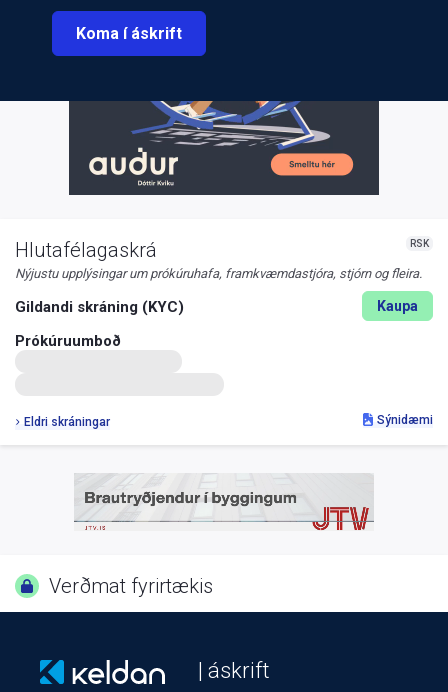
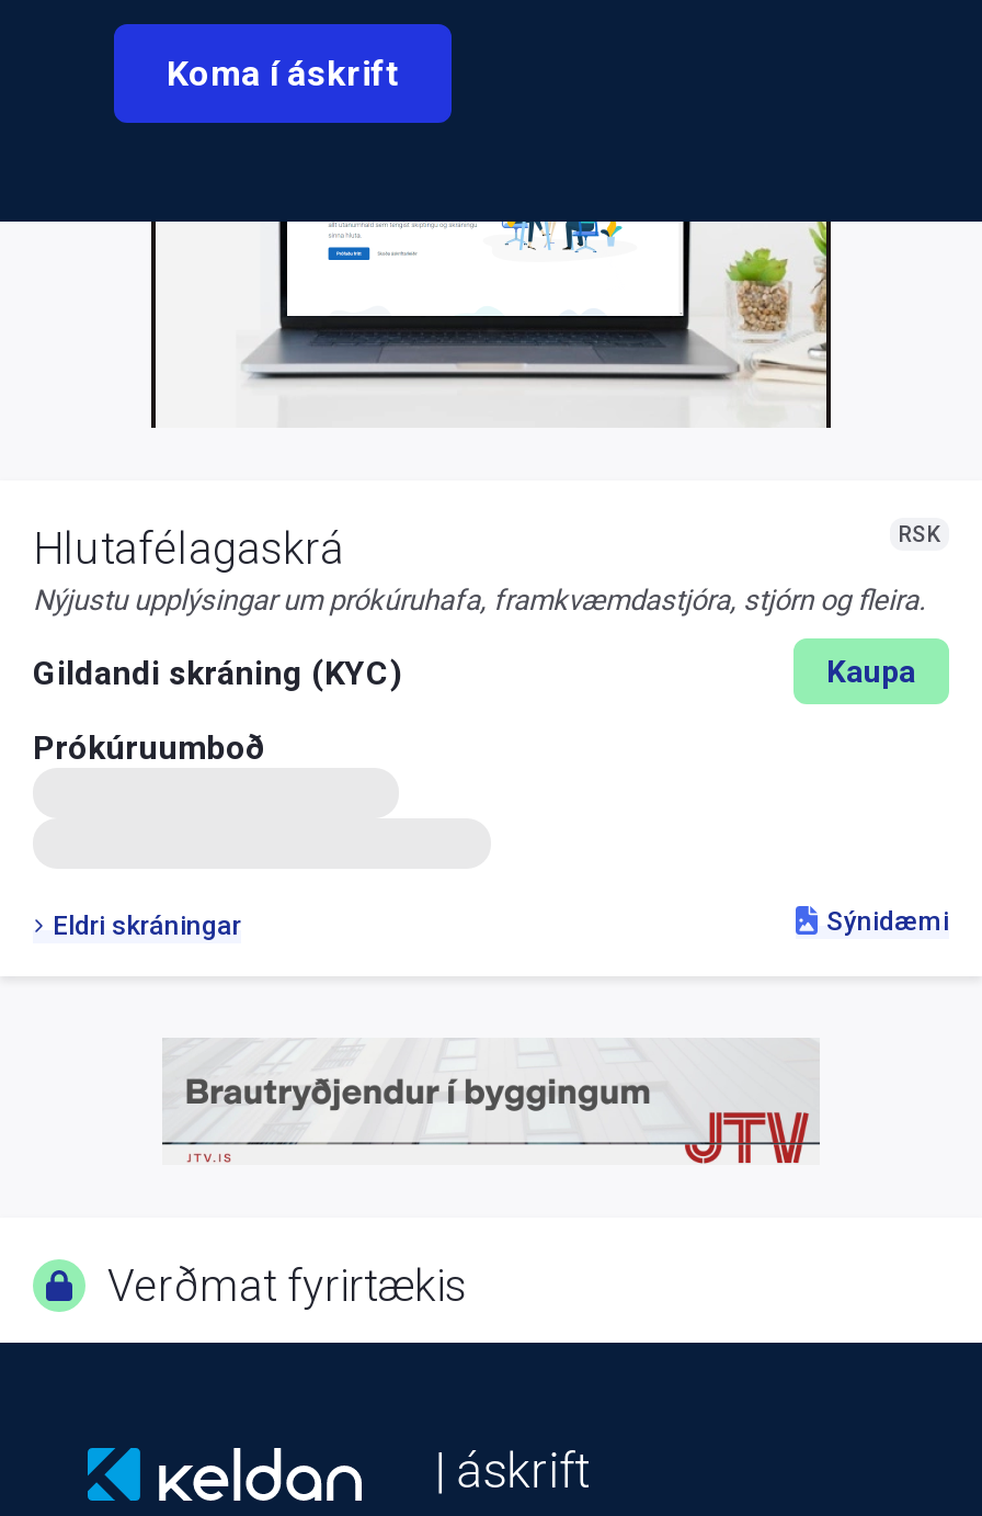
- [image]
+ [image]
